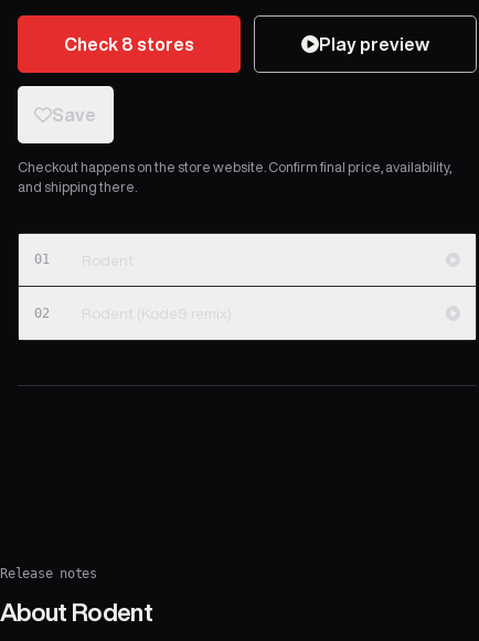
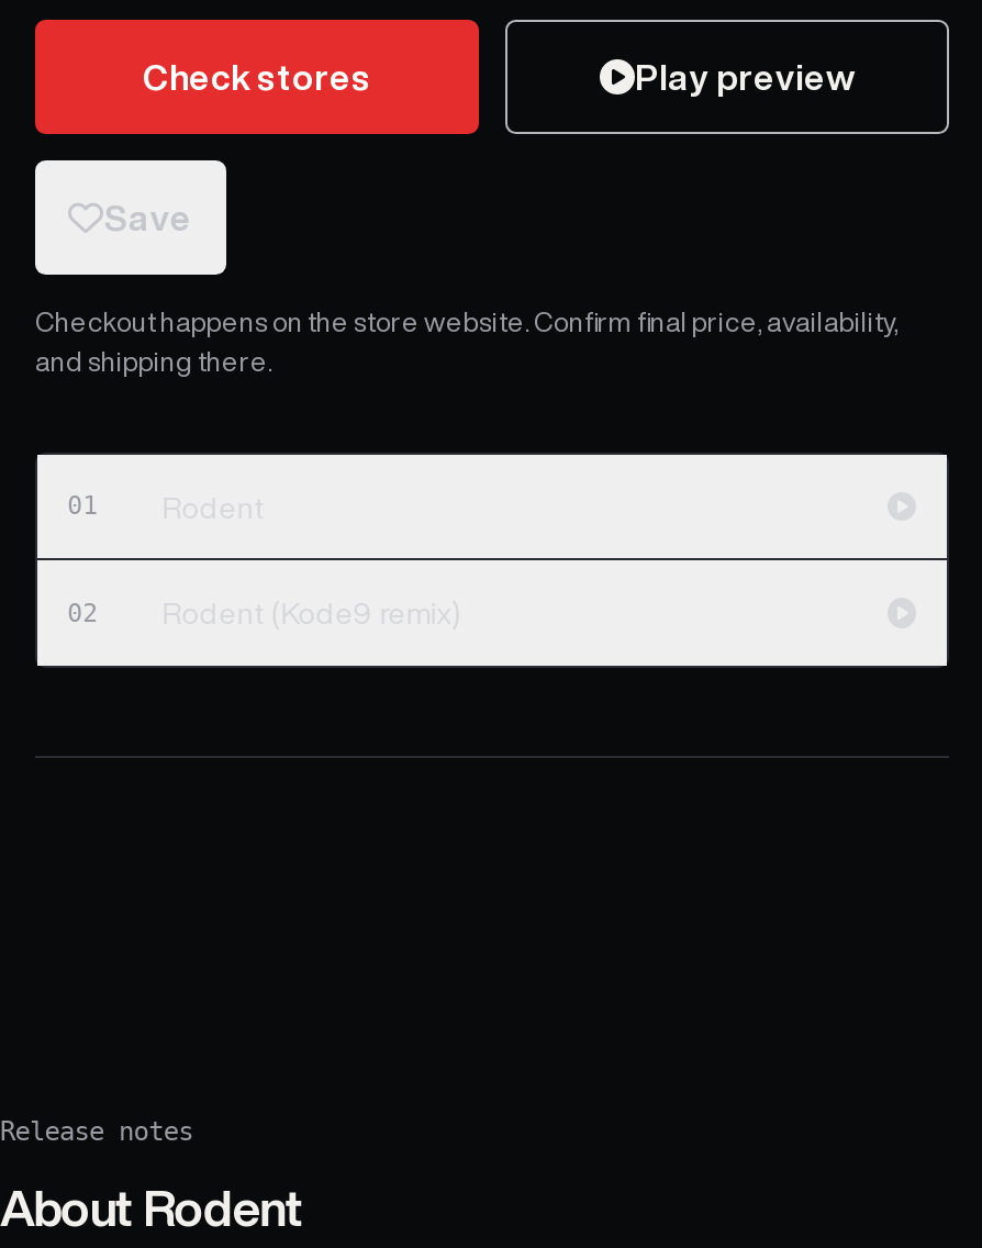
- Check 8 stores
+ Check stores
